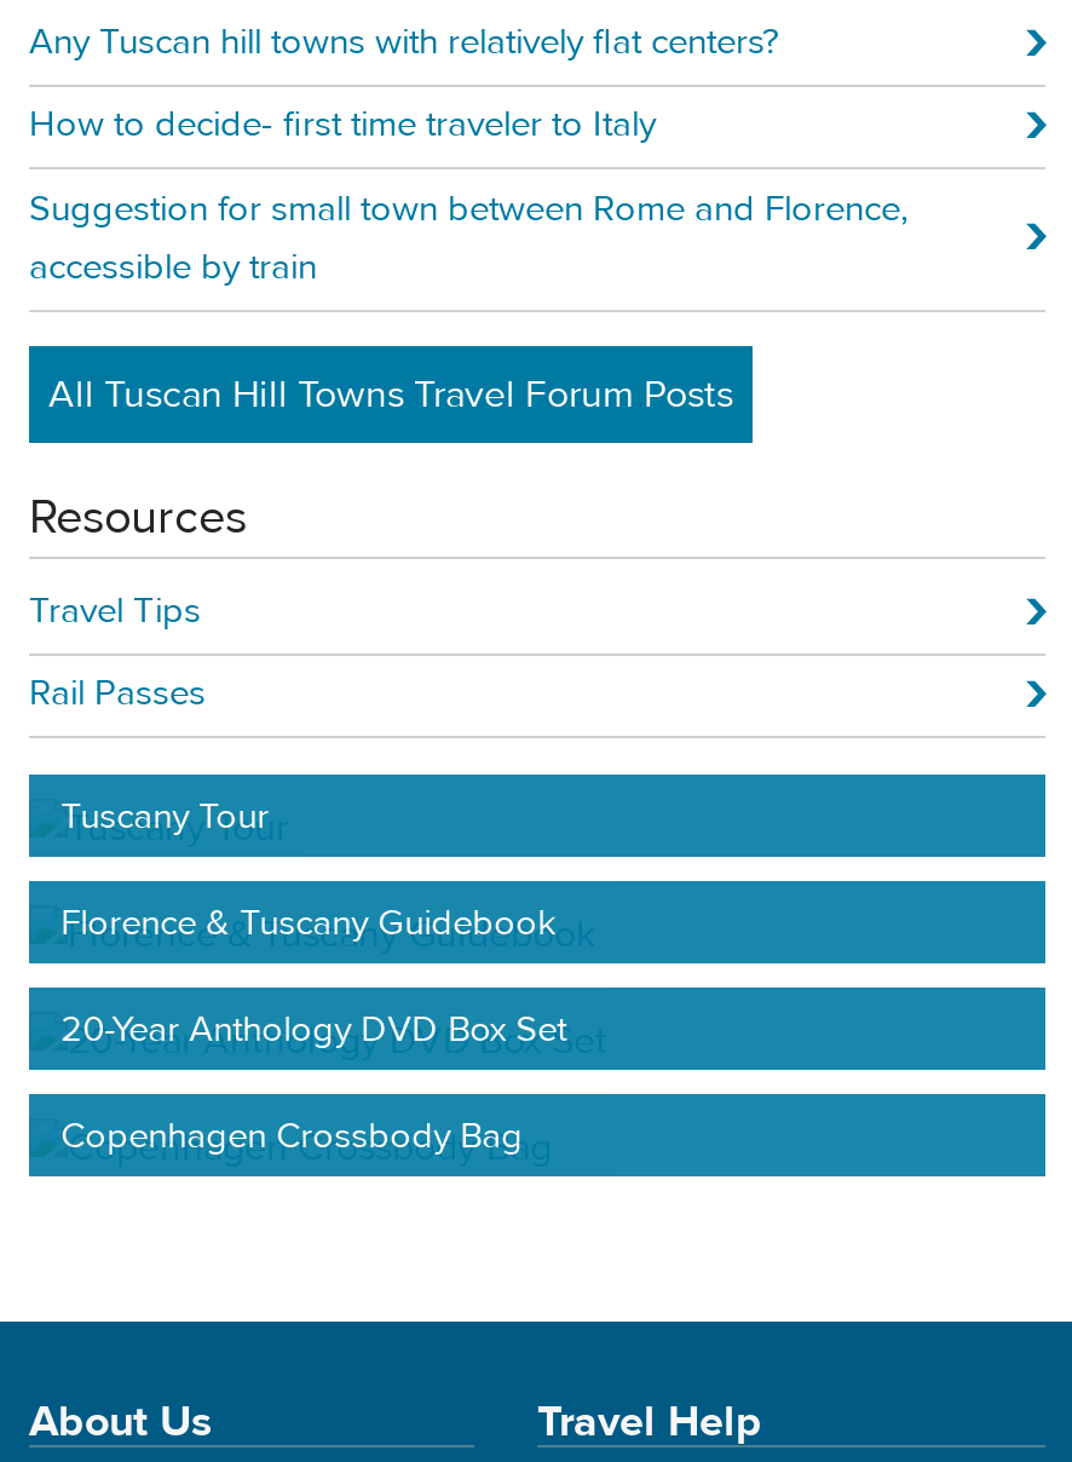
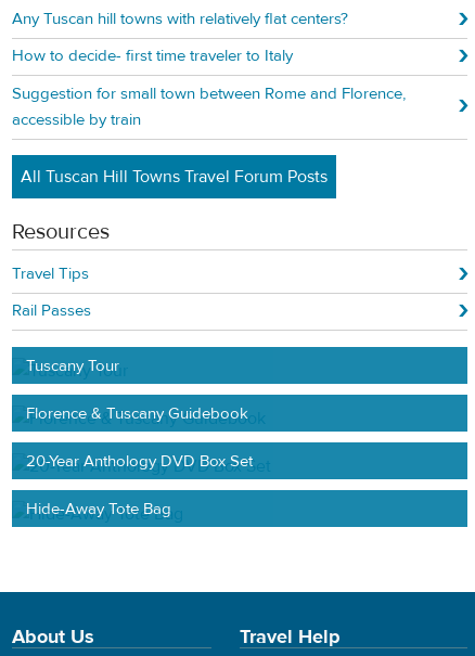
- Copenhagen Crossbody Bag
+ Hide-Away Tote Bag
